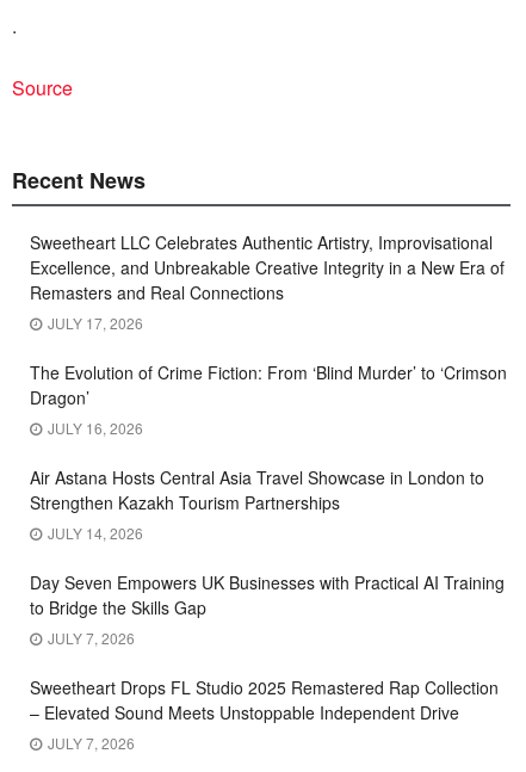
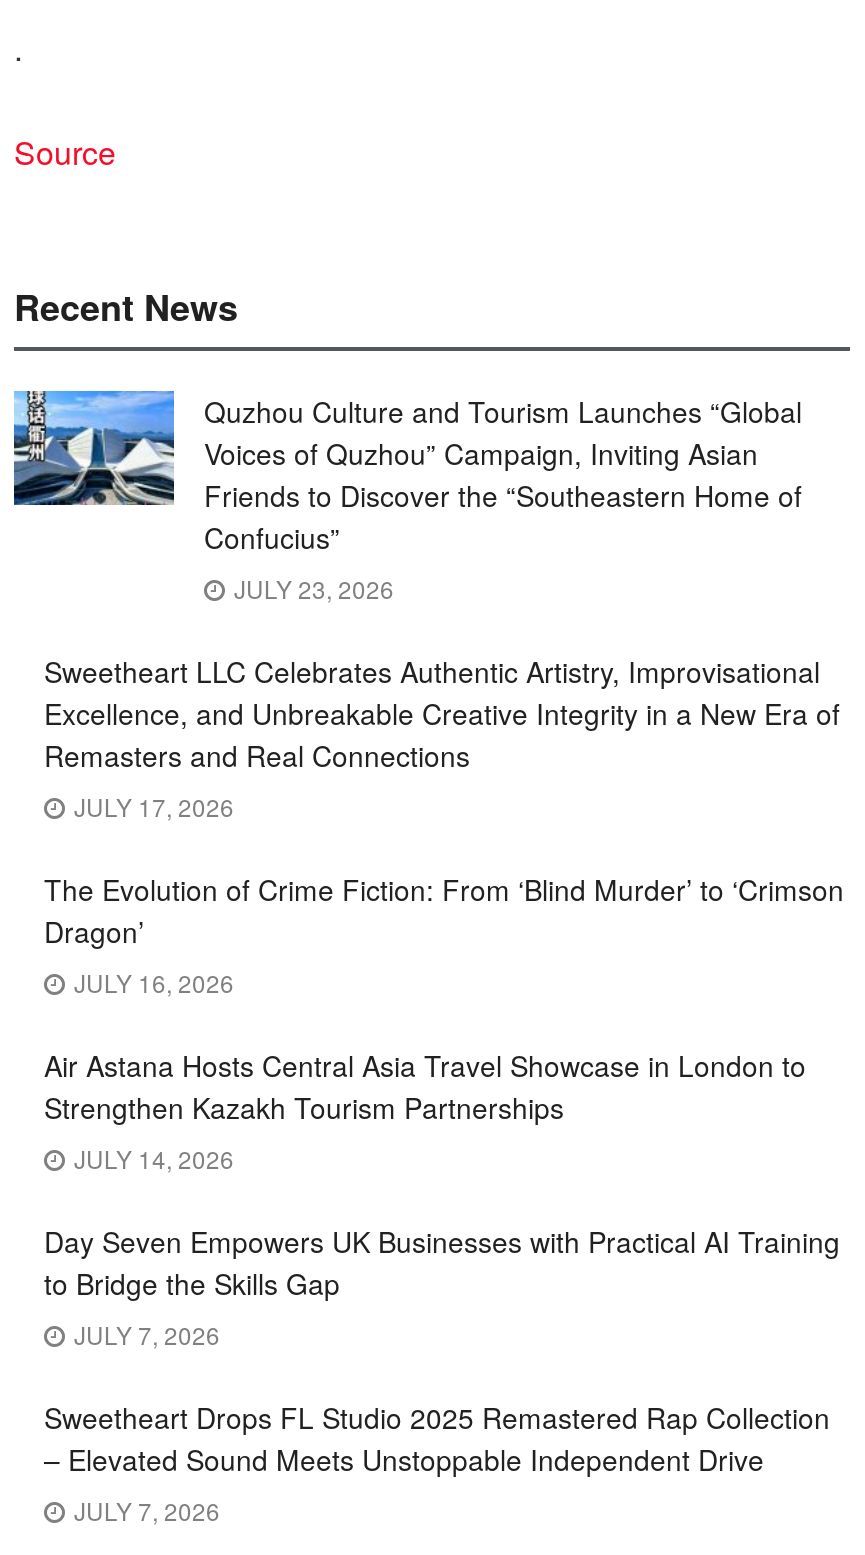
+ [image]
+ Quzhou Culture and Tourism Launches “Global
+ Voices of Quzhou” Campaign, Inviting Asian
+ Friends to Discover the “Southeastern Home of
+ Confucius”
+ JULY 23, 2026
